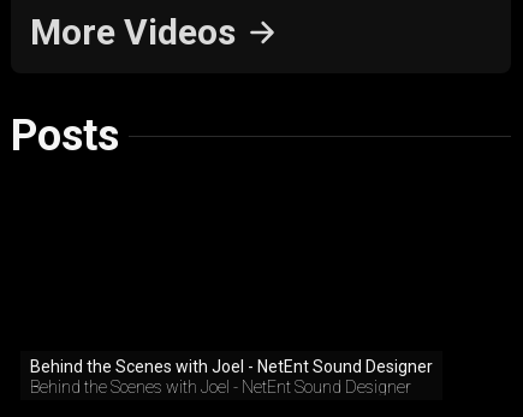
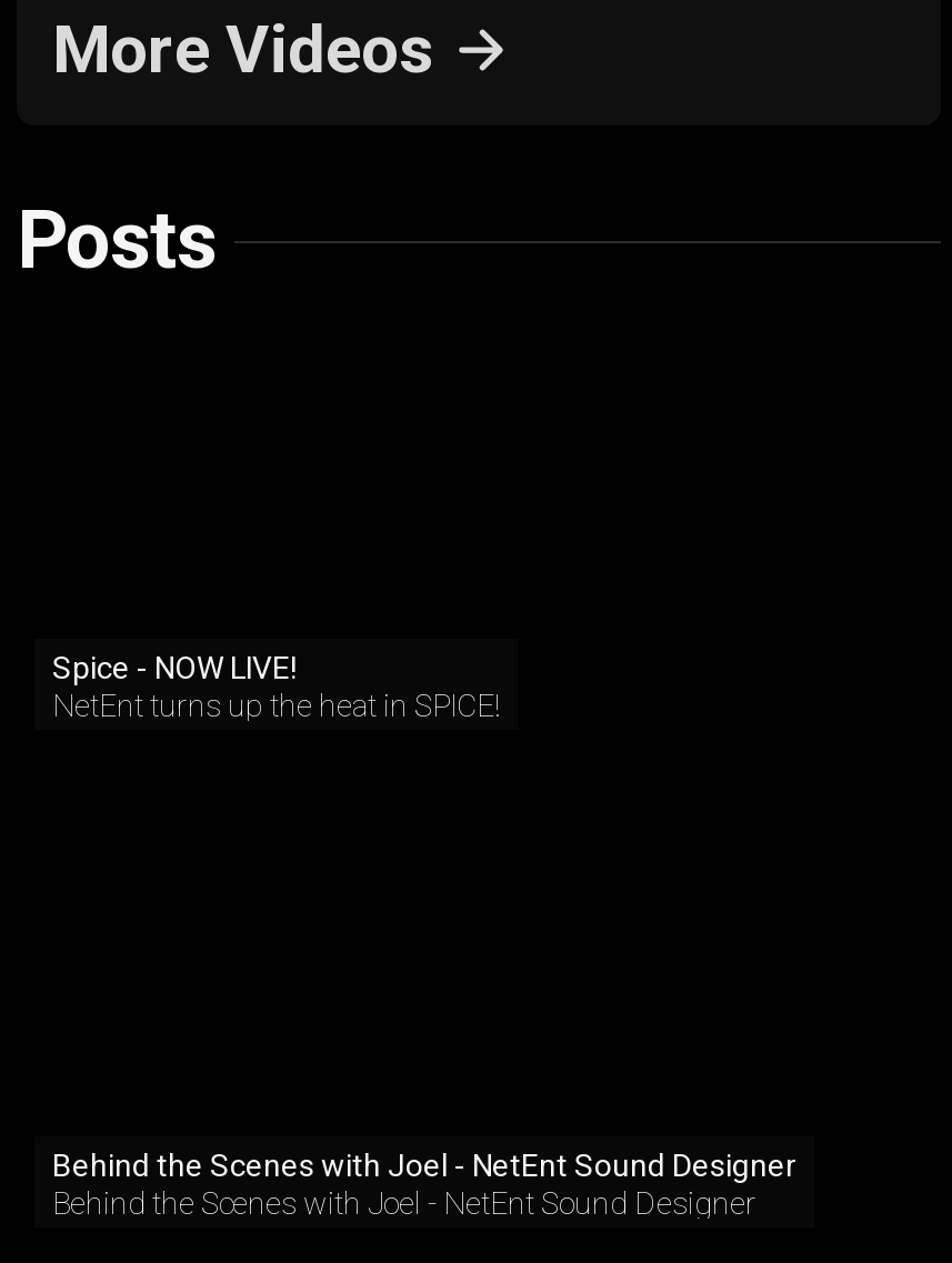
+ Spice - NOW LIVE!
+ NetEnt turns up the heat in SPICE!
